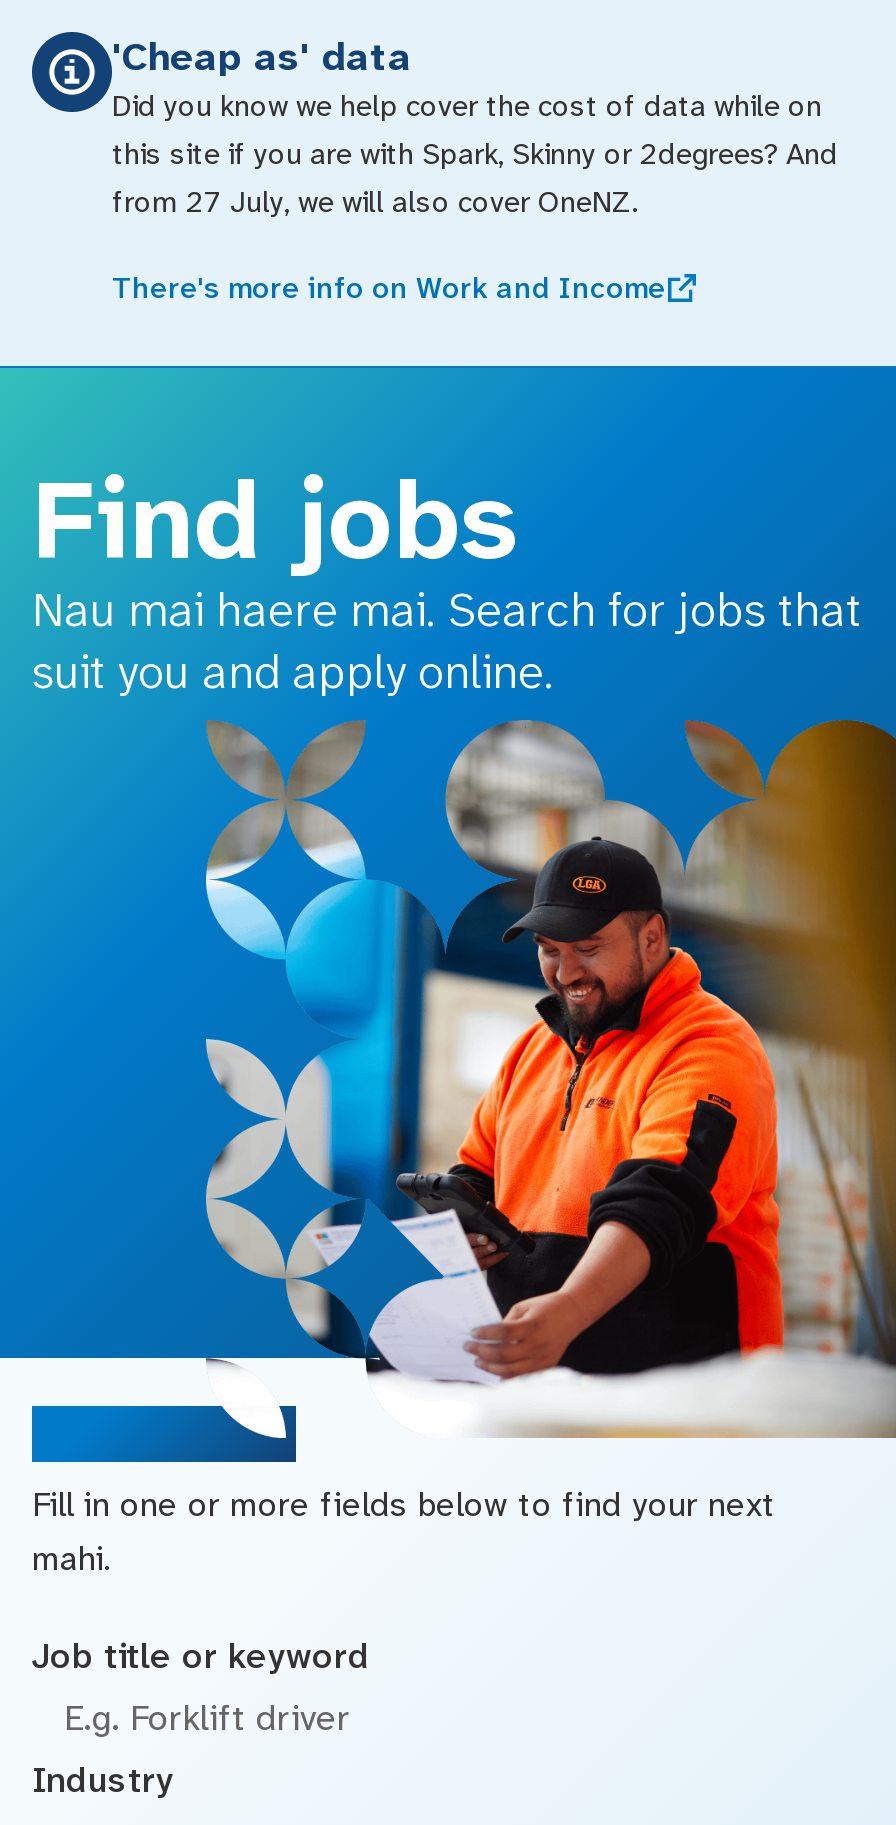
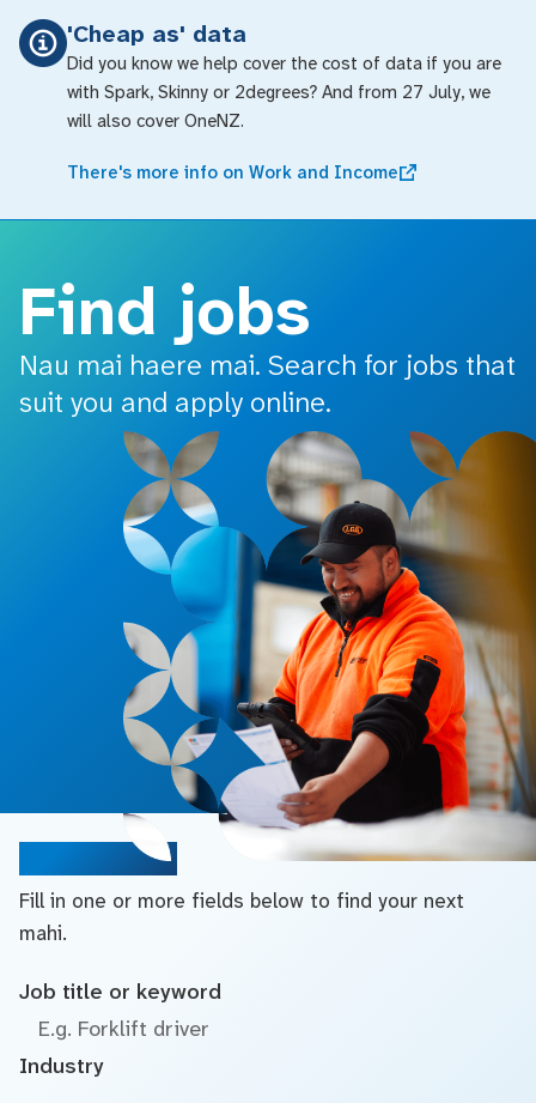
- Did you know we help cover the cost of data while on
- this site if you are with Spark, Skinny or 2degrees? And
- from 27 July, we will also cover OneNZ.
+ Did you know we help cover the cost of data if you are
+ with Spark, Skinny or 2degrees? And from 27 July, we
+ will also cover OneNZ.
